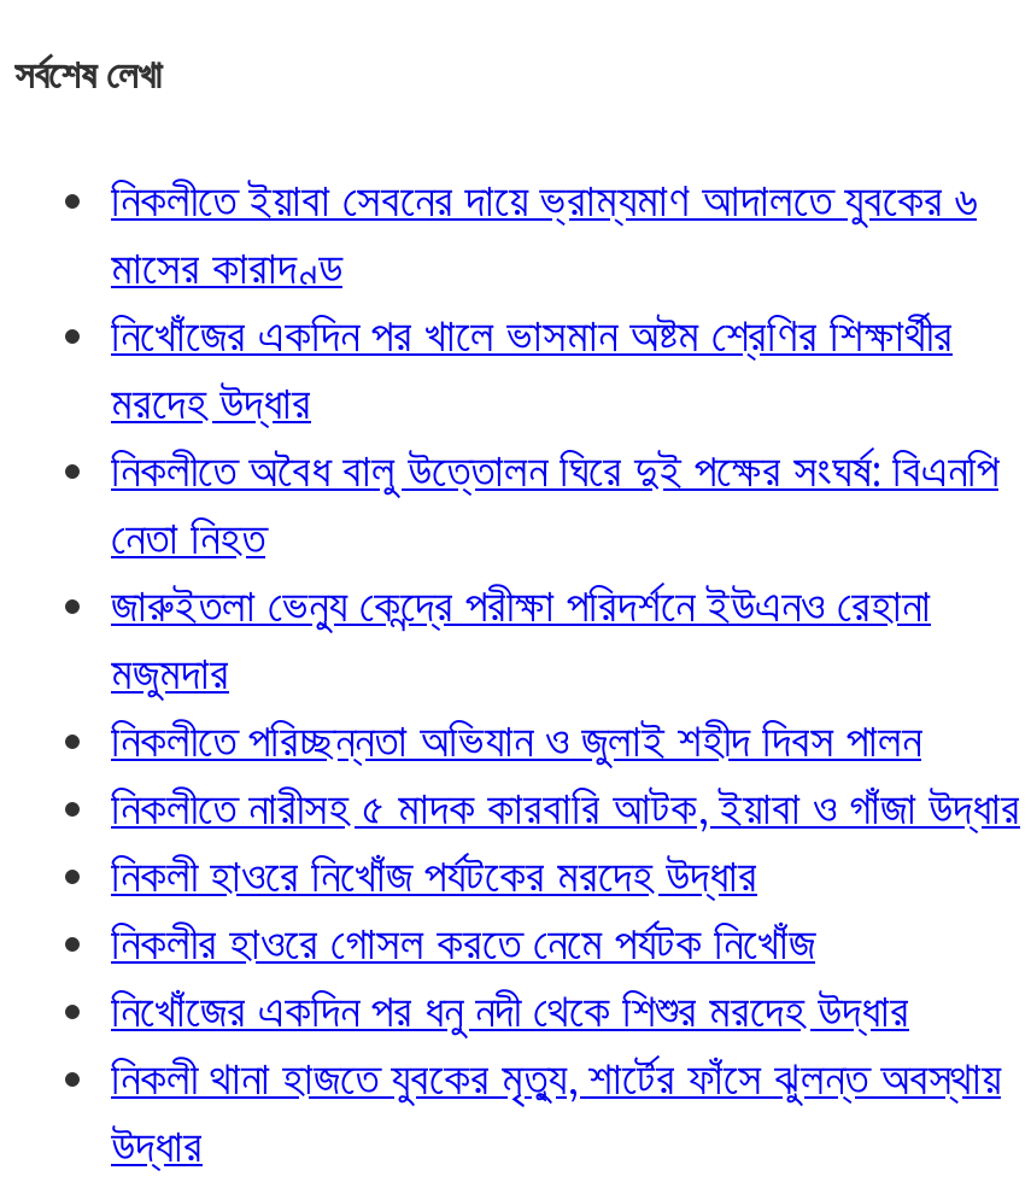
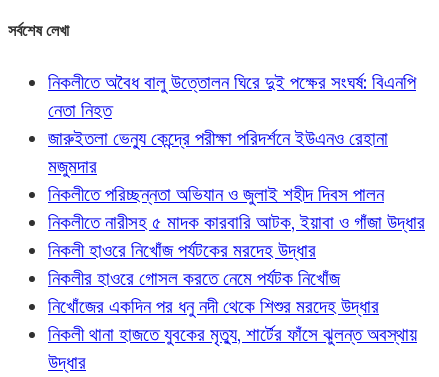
- নিকলীতে ইয়াবা সেবনের দায়ে ভ্রাম্যমাণ আদালতে যুবকের ৬
- মাসের কারাদণ্ড
- নিখোঁজের একদিন পর খালে ভাসমান অষ্টম শ্রেণির শিক্ষার্থীর
- মরদেহ উদ্ধার
